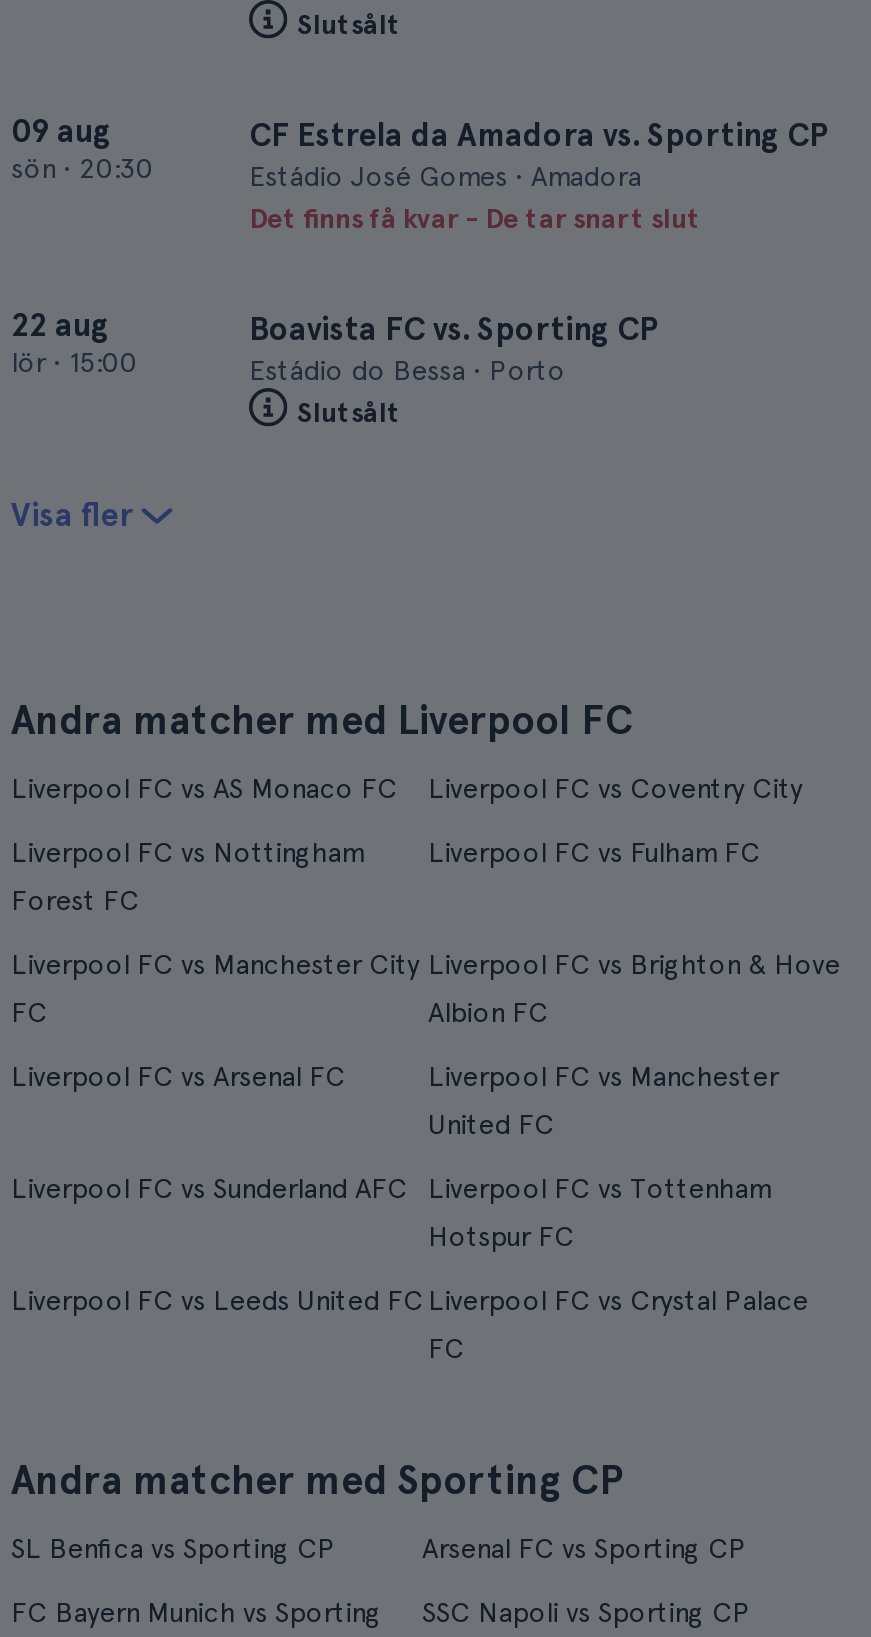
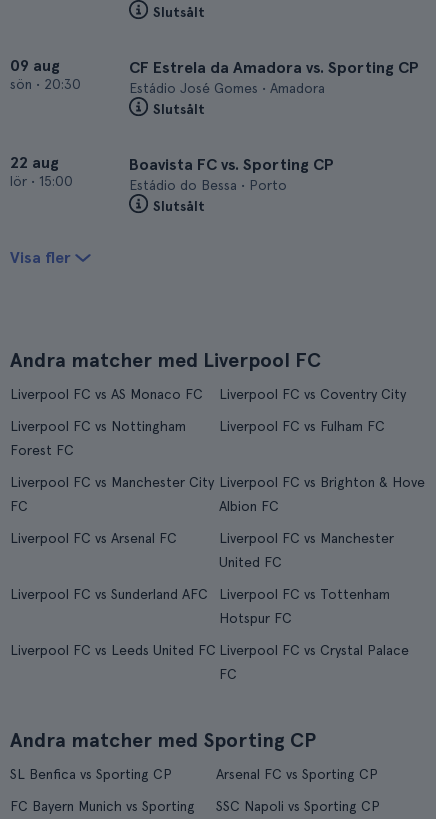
- Det finns få kvar - De tar snart slut
+ Slutsålt
